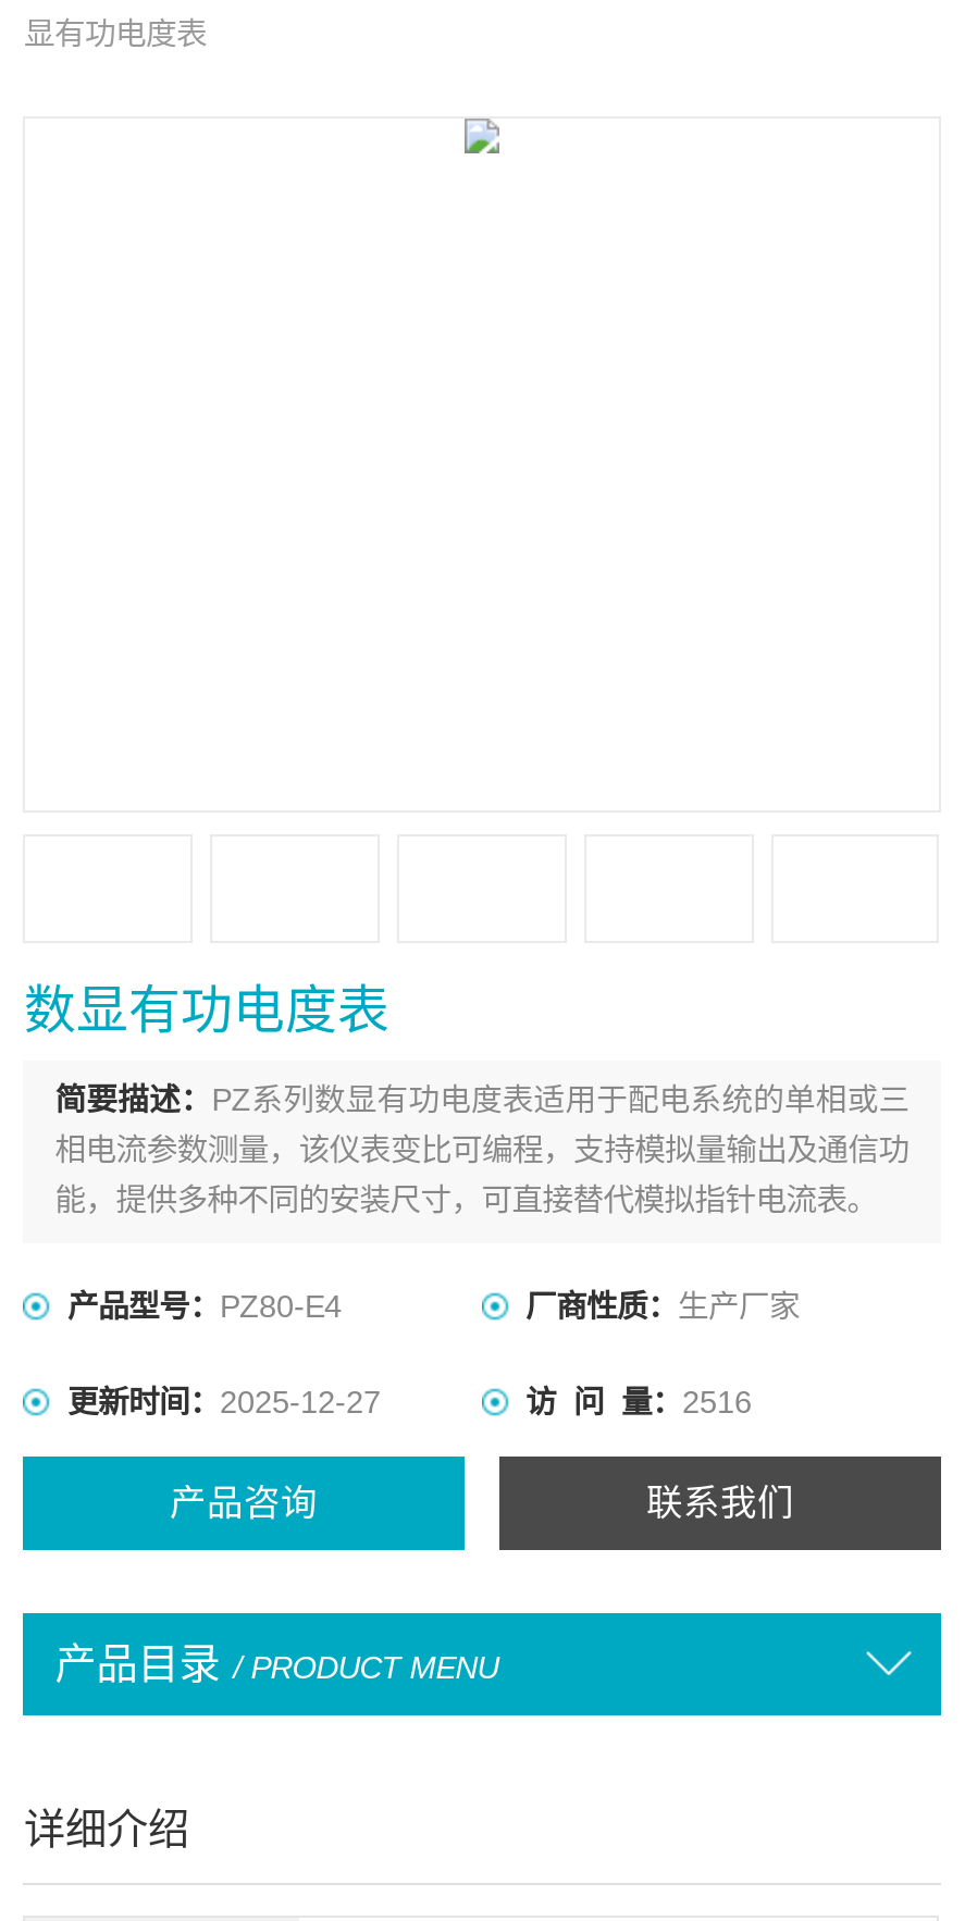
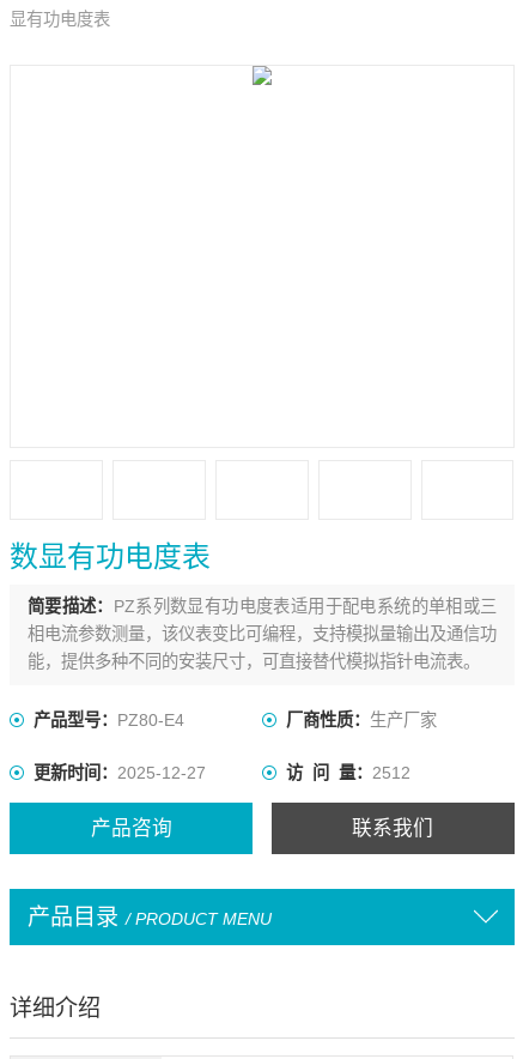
- 访 问 量：2516
+ 访 问 量：2512
